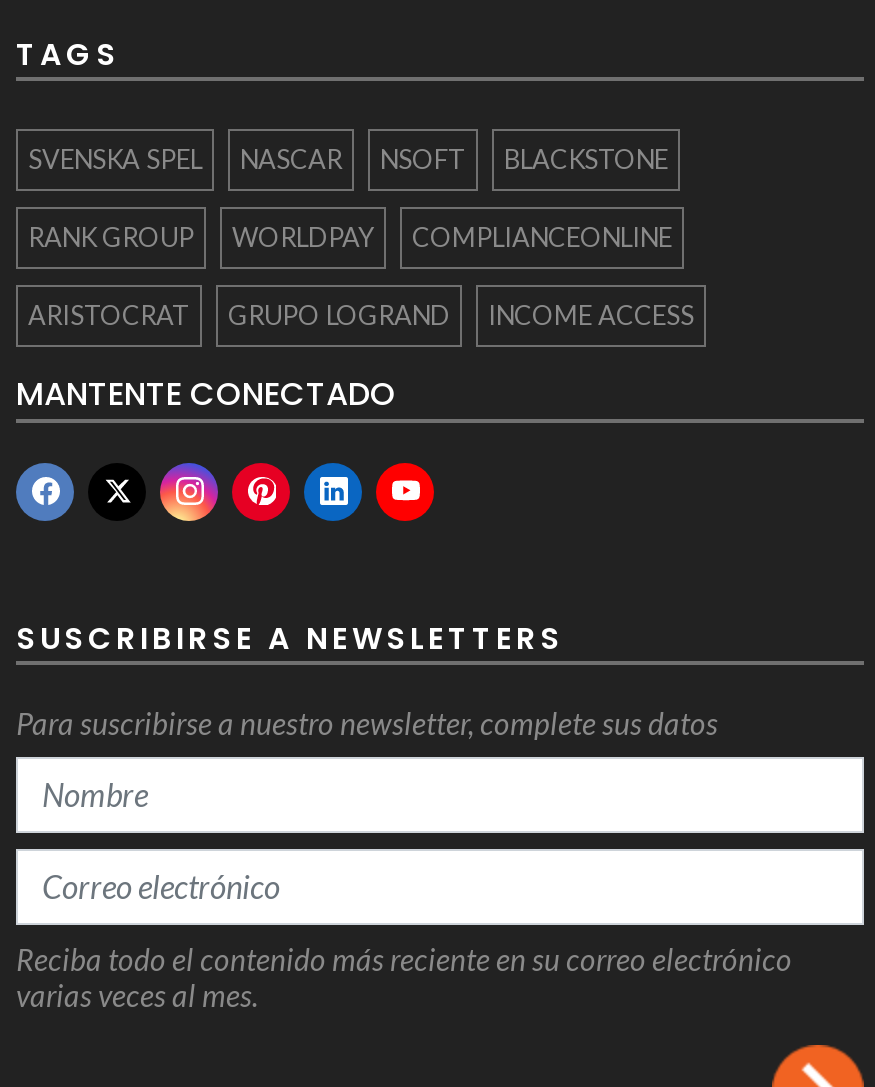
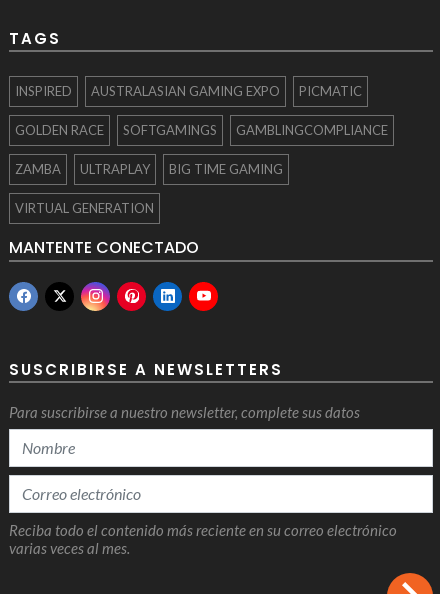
- SVENSKA SPEL
- NASCAR
- NSOFT
- BLACKSTONE
- RANK GROUP
- WORLDPAY
- COMPLIANCEONLINE
- ARISTOCRAT
- GRUPO LOGRAND
- INCOME ACCESS
+ INSPIRED
+ AUSTRALASIAN GAMING EXPO
+ PICMATIC
+ GOLDEN RACE
+ SOFTGAMINGS
+ GAMBLINGCOMPLIANCE
+ ZAMBA
+ ULTRAPLAY
+ BIG TIME GAMING
+ VIRTUAL GENERATION
